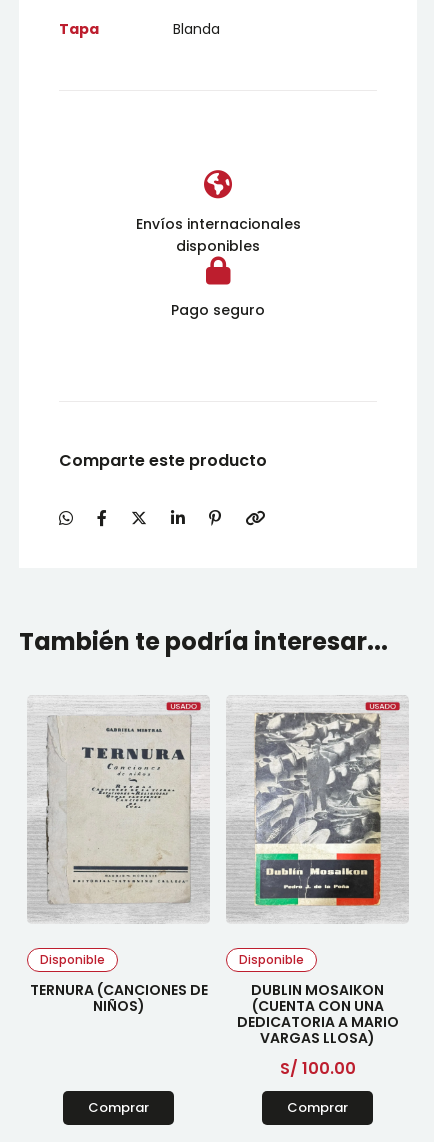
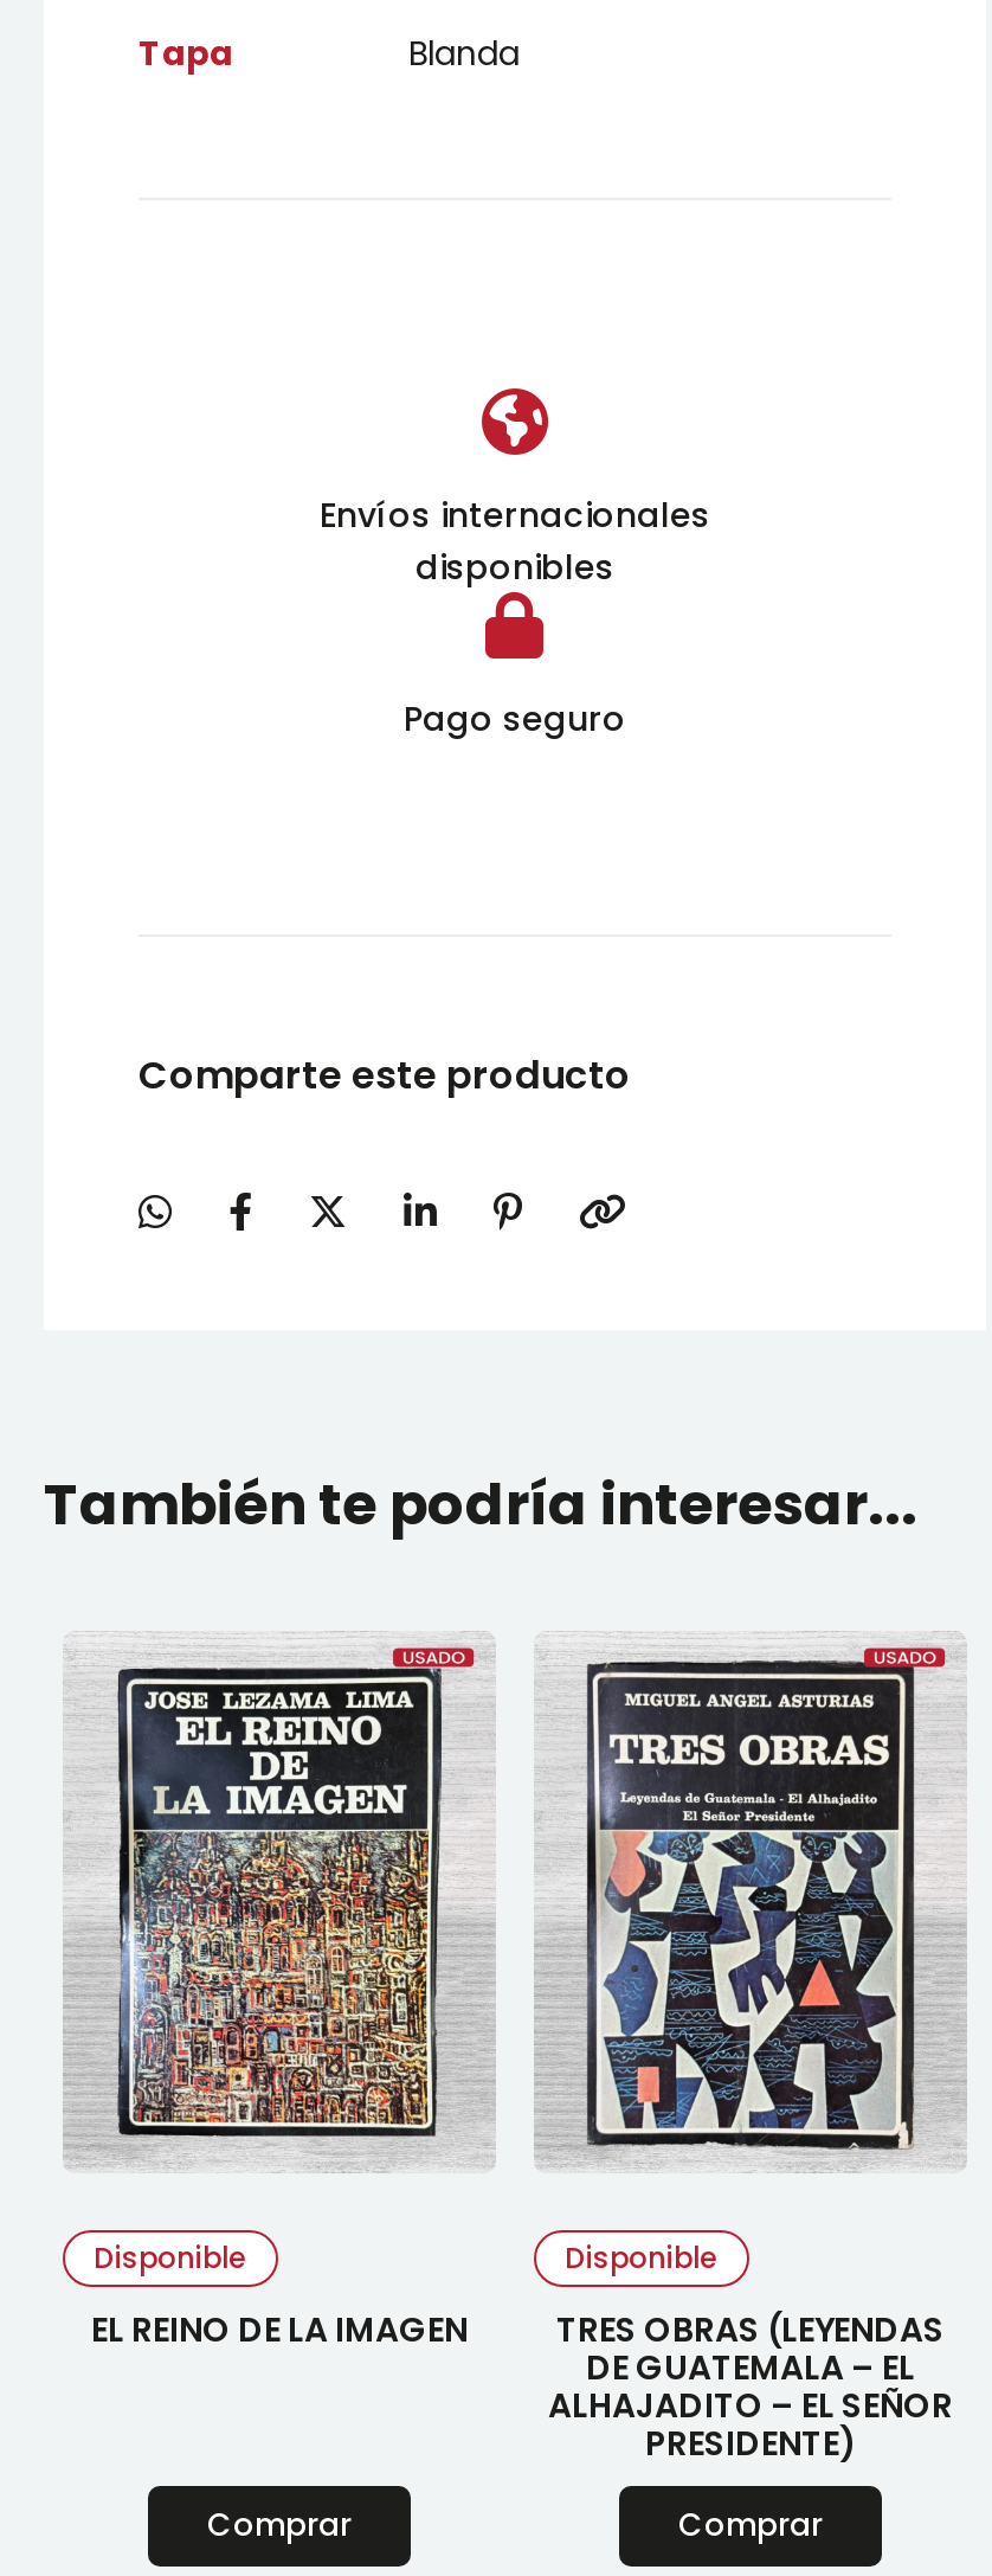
- [image]
+ [image]

- [image]
+ [image]

- TERNURA (CANCIONES DE
- NIÑOS)
+ EL REINO DE LA IMAGEN

- DUBLIN MOSAIKON
- (CUENTA CON UNA
- DEDICATORIA A MARIO
- VARGAS LLOSA)
- S/ 100.00
+ TRES OBRAS (LEYENDAS
+ DE GUATEMALA – EL
+ ALHAJADITO – EL SEÑOR
+ PRESIDENTE)
